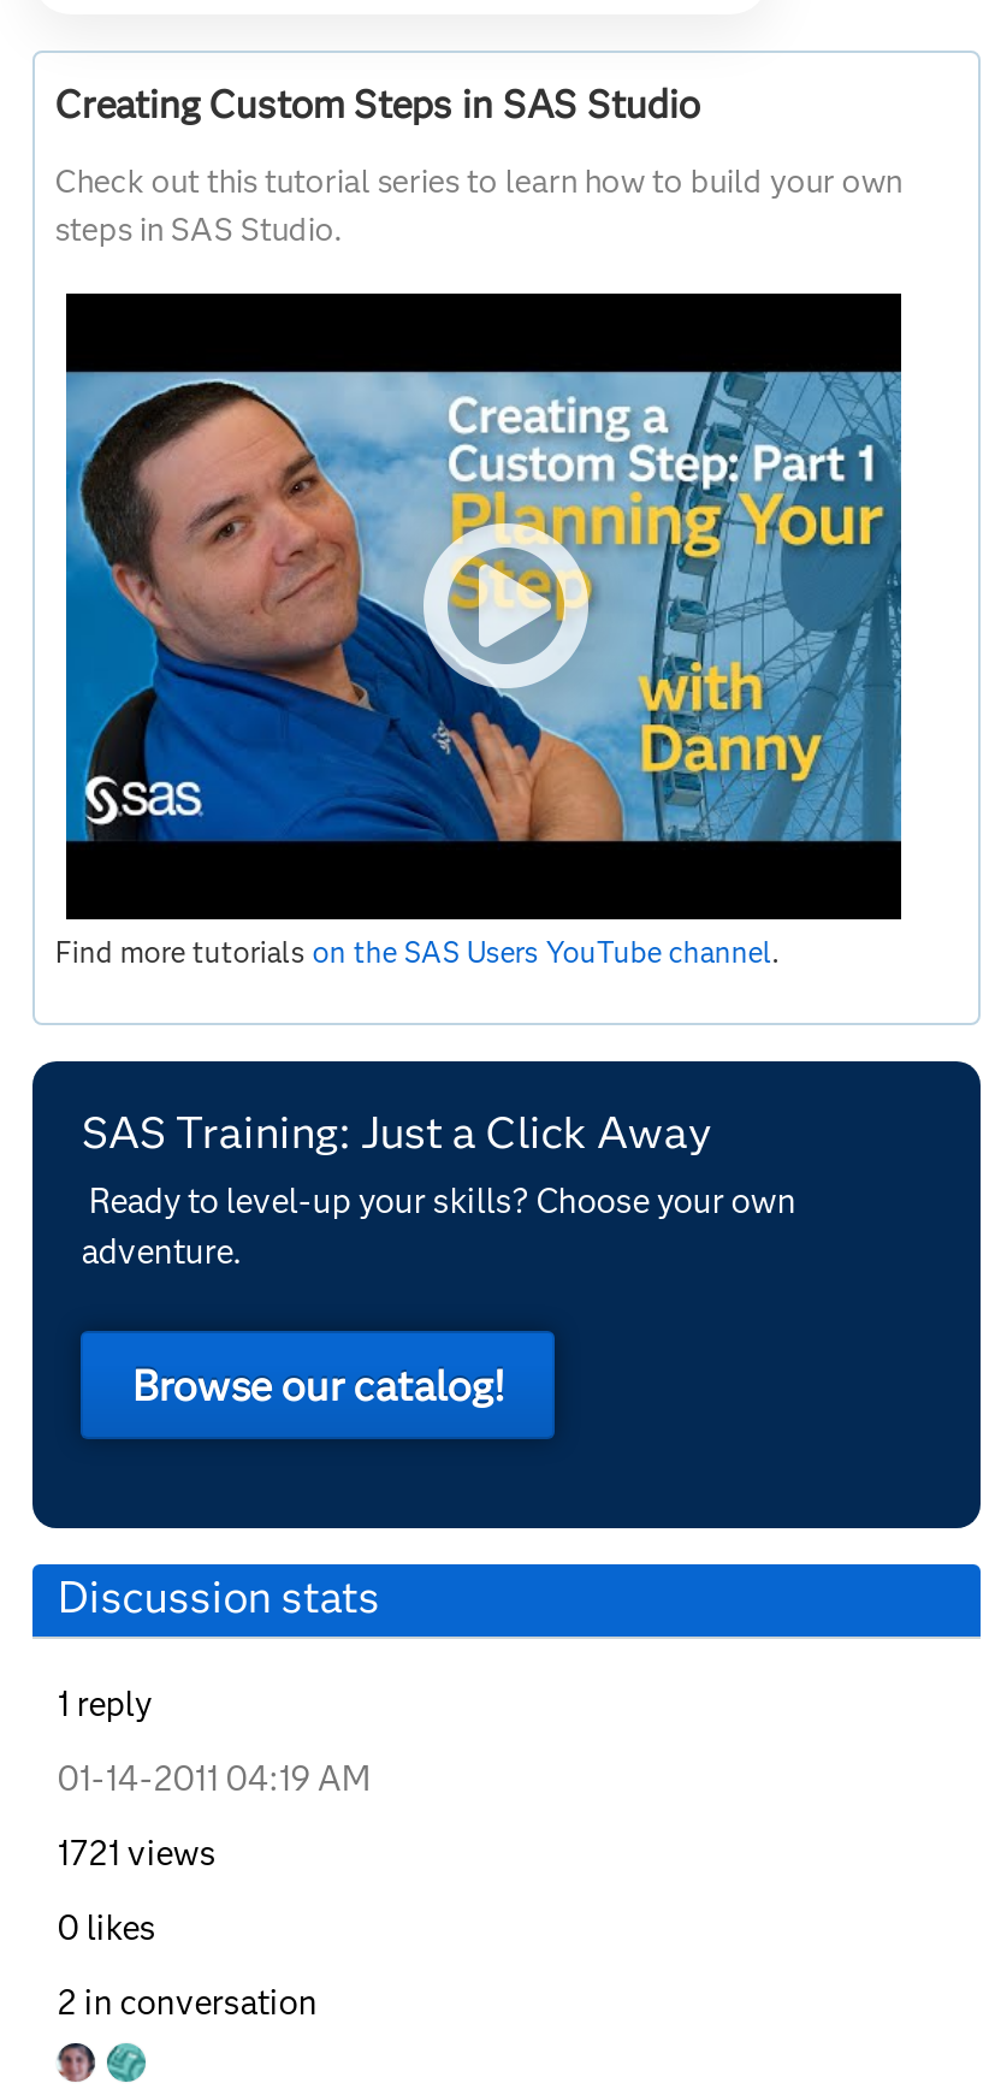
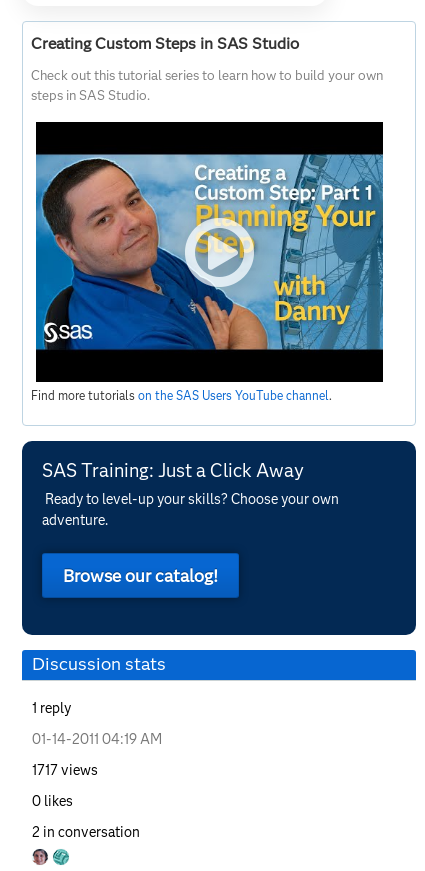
- 1721 views
+ 1717 views
